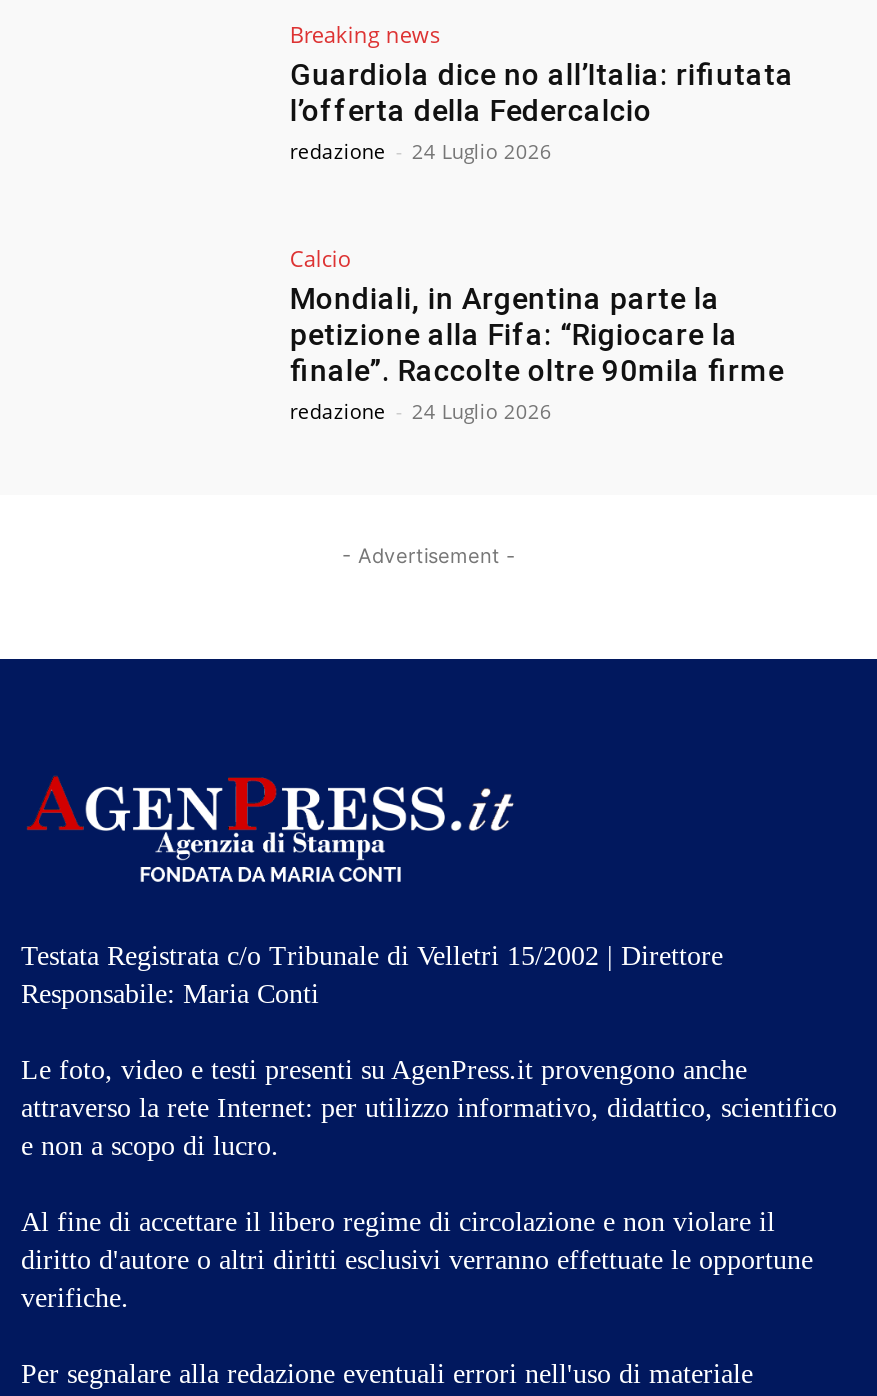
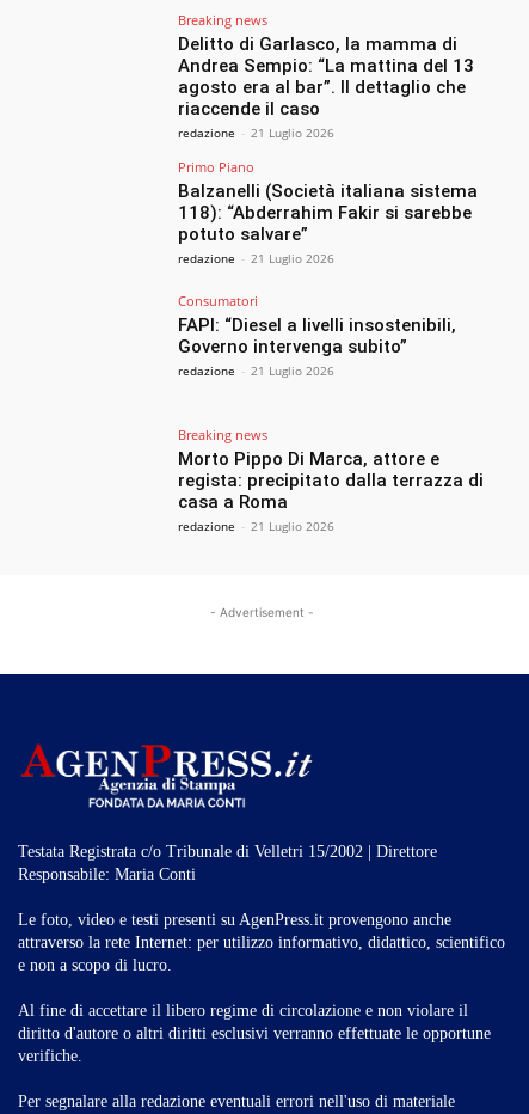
- Guardiola dice no all’Italia: rifiutata
- l’offerta della Federcalcio
- redazione - 24 Luglio 2026
+ Delitto di Garlasco, la mamma di
+ Andrea Sempio: “La mattina del 13
+ agosto era al bar”. Il dettaglio che
+ riaccende il caso
+ redazione - 21 Luglio 2026
+ Primo Piano
+ Balzanelli (Società italiana sistema
+ 118): “Abderrahim Fakir si sarebbe
+ potuto salvare”
+ redazione - 21 Luglio 2026
+ Consumatori
+ FAPI: “Diesel a livelli insostenibili,
+ Governo intervenga subito”
+ redazione - 21 Luglio 2026

- Calcio
- Mondiali, in Argentina parte la
- petizione alla Fifa: “Rigiocare la
- finale”. Raccolte oltre 90mila firme
- redazione - 24 Luglio 2026
+ Breaking news
+ Morto Pippo Di Marca, attore e
+ regista: precipitato dalla terrazza di
+ casa a Roma
+ redazione - 21 Luglio 2026
